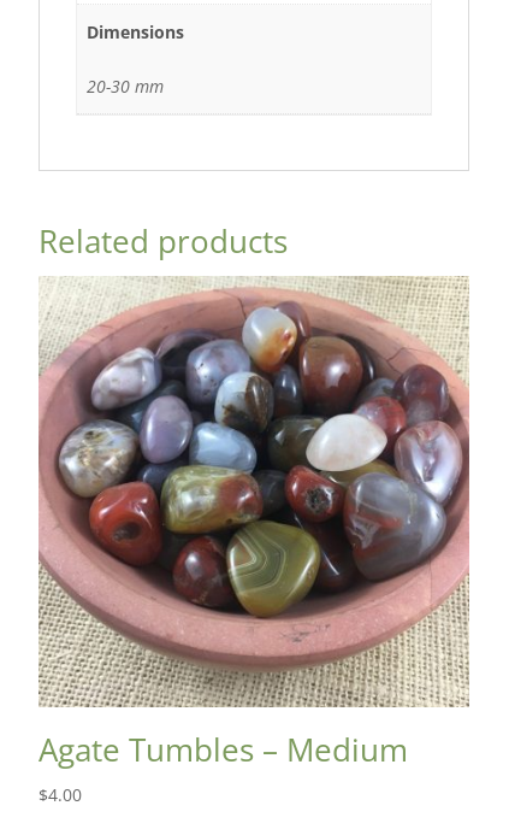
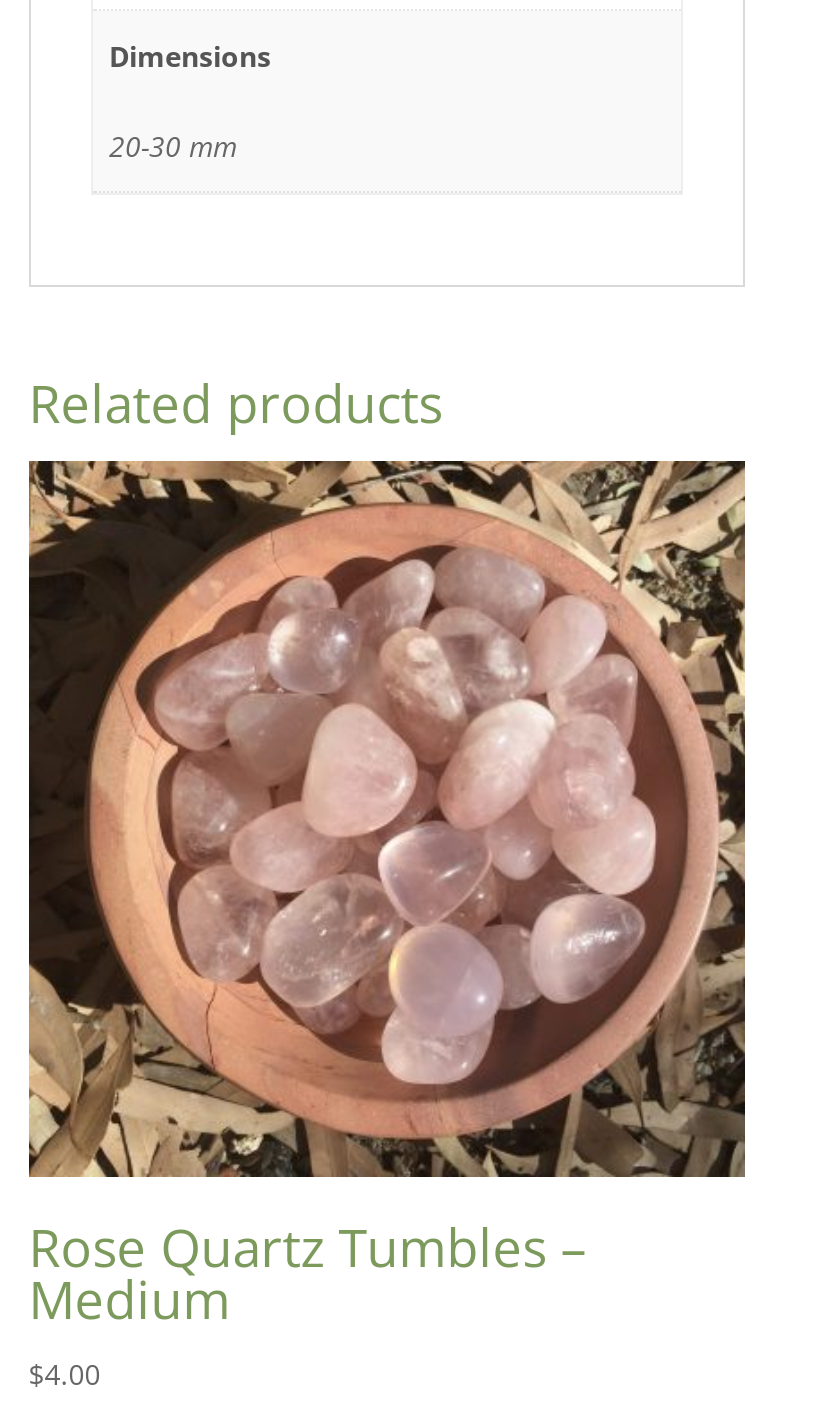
- [image]
- Agate Tumbles – Medium
+ [image]
+ Rose Quartz Tumbles –
+ Medium
